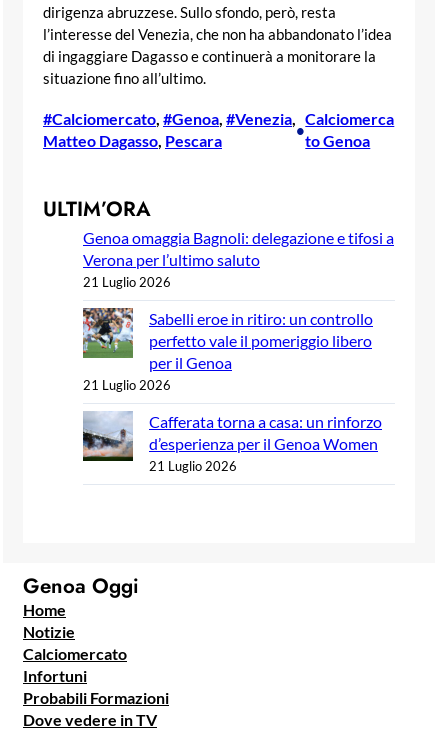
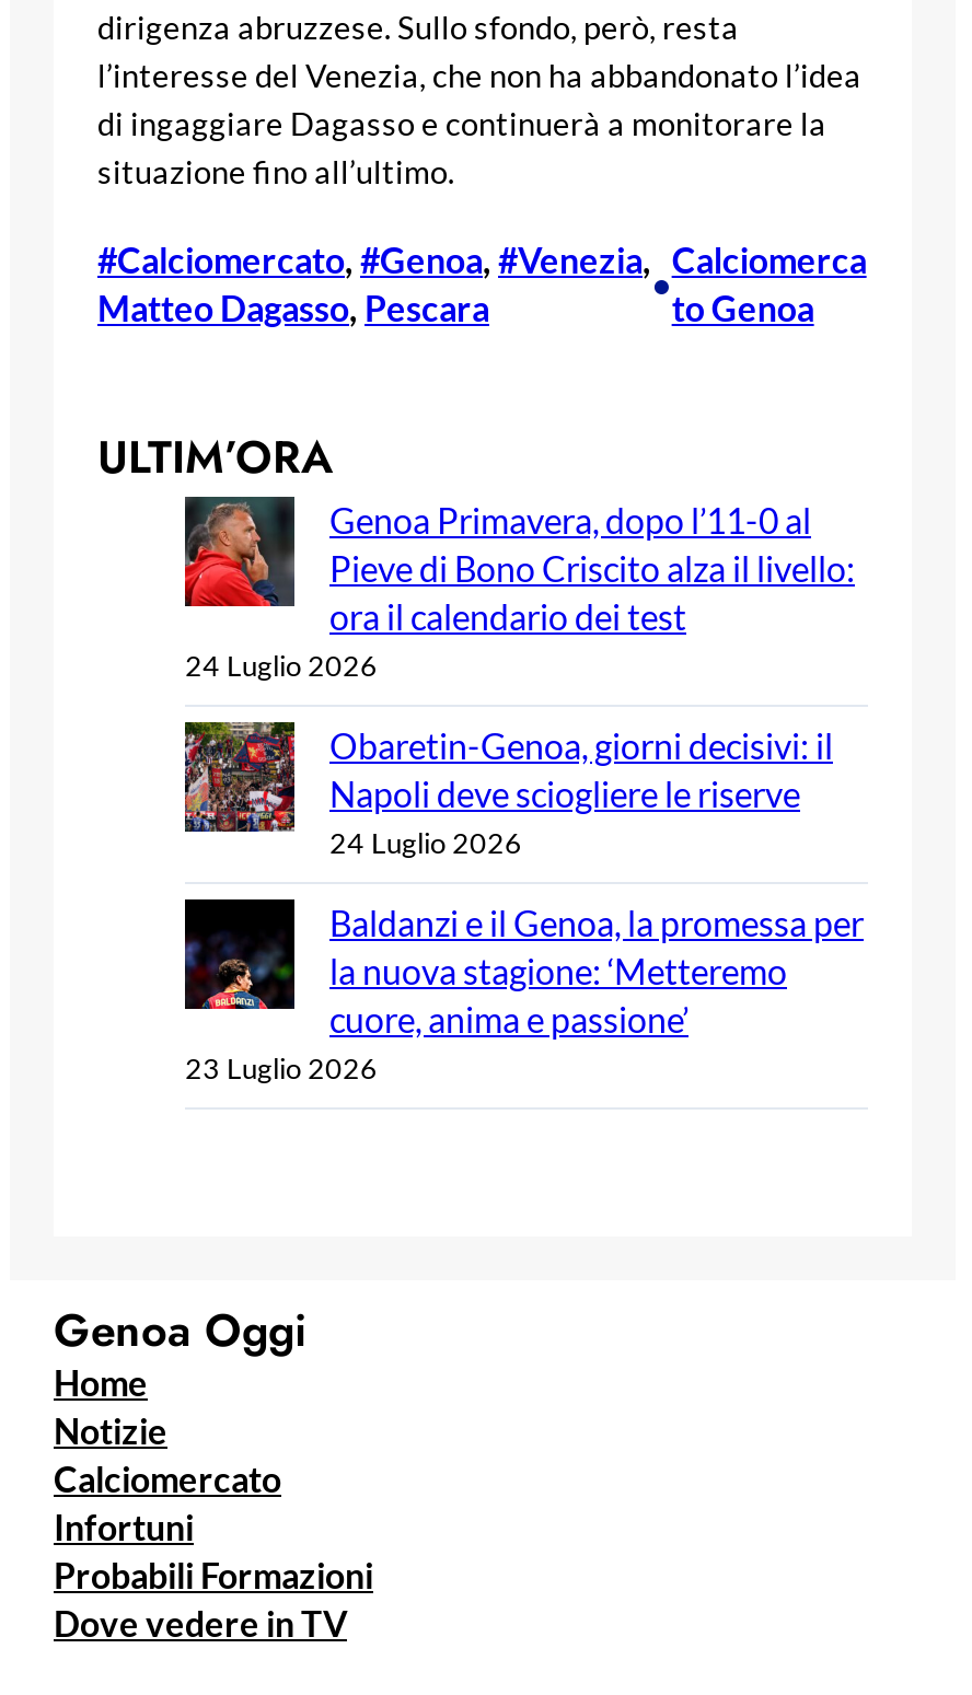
- Genoa omaggia Bagnoli: delegazione e tifosi a
- Verona per l’ultimo saluto
- 21 Luglio 2026
+ Genoa Primavera, dopo l’11-0 al
+ Pieve di Bono Criscito alza il livello:
+ ora il calendario dei test
+ 24 Luglio 2026

- [image]
- Sabelli eroe in ritiro: un controllo
- perfetto vale il pomeriggio libero
- per il Genoa
- 21 Luglio 2026
+ [image]
+ Obaretin-Genoa, giorni decisivi: il
+ Napoli deve sciogliere le riserve
+ 24 Luglio 2026

- [image]
- Cafferata torna a casa: un rinforzo
- d’esperienza per il Genoa Women
- 21 Luglio 2026
+ [image]
+ Baldanzi e il Genoa, la promessa per
+ la nuova stagione: ‘Metteremo
+ cuore, anima e passione’
+ 23 Luglio 2026
